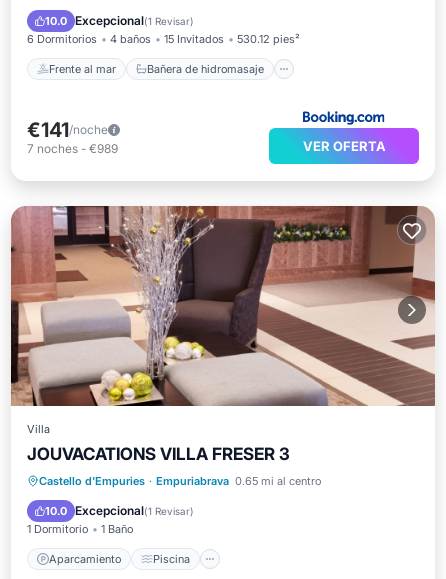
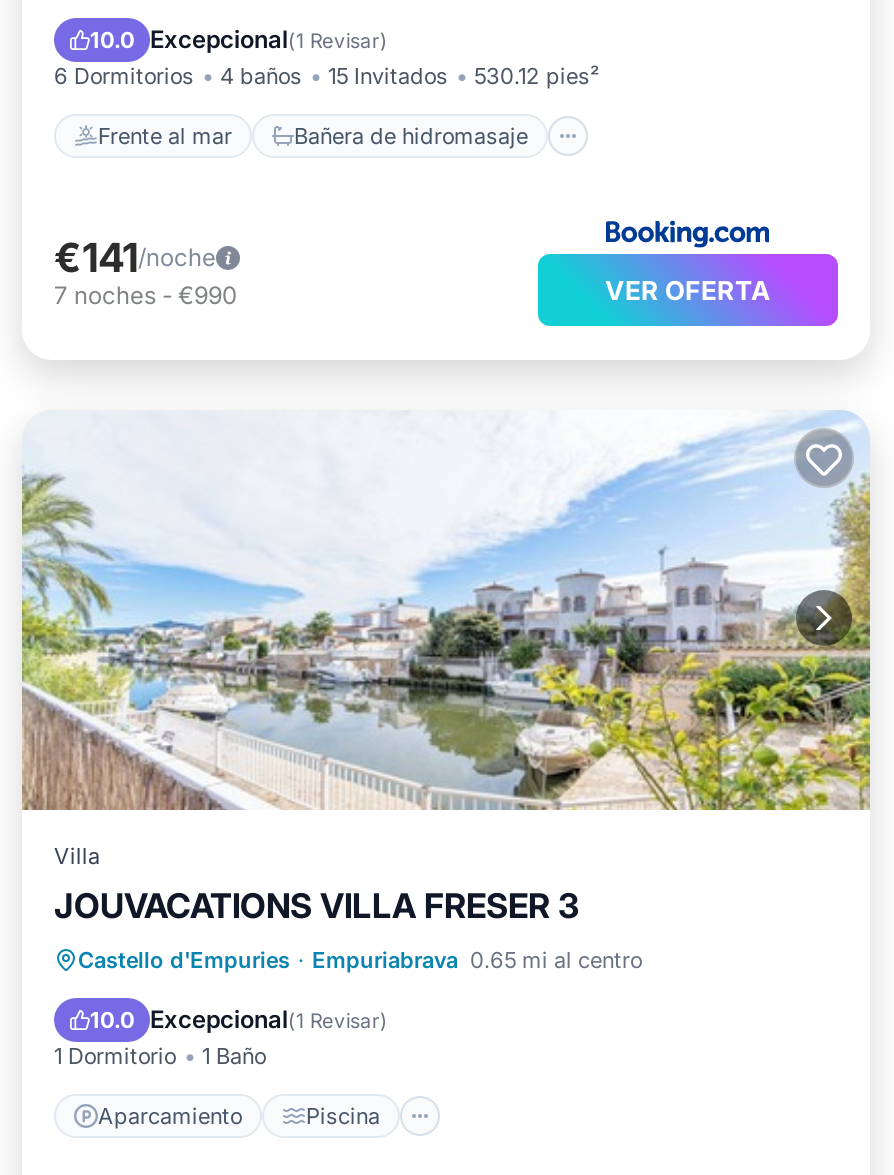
- 7 noches - €989
+ 7 noches - €990

- [image]
+ [image]
